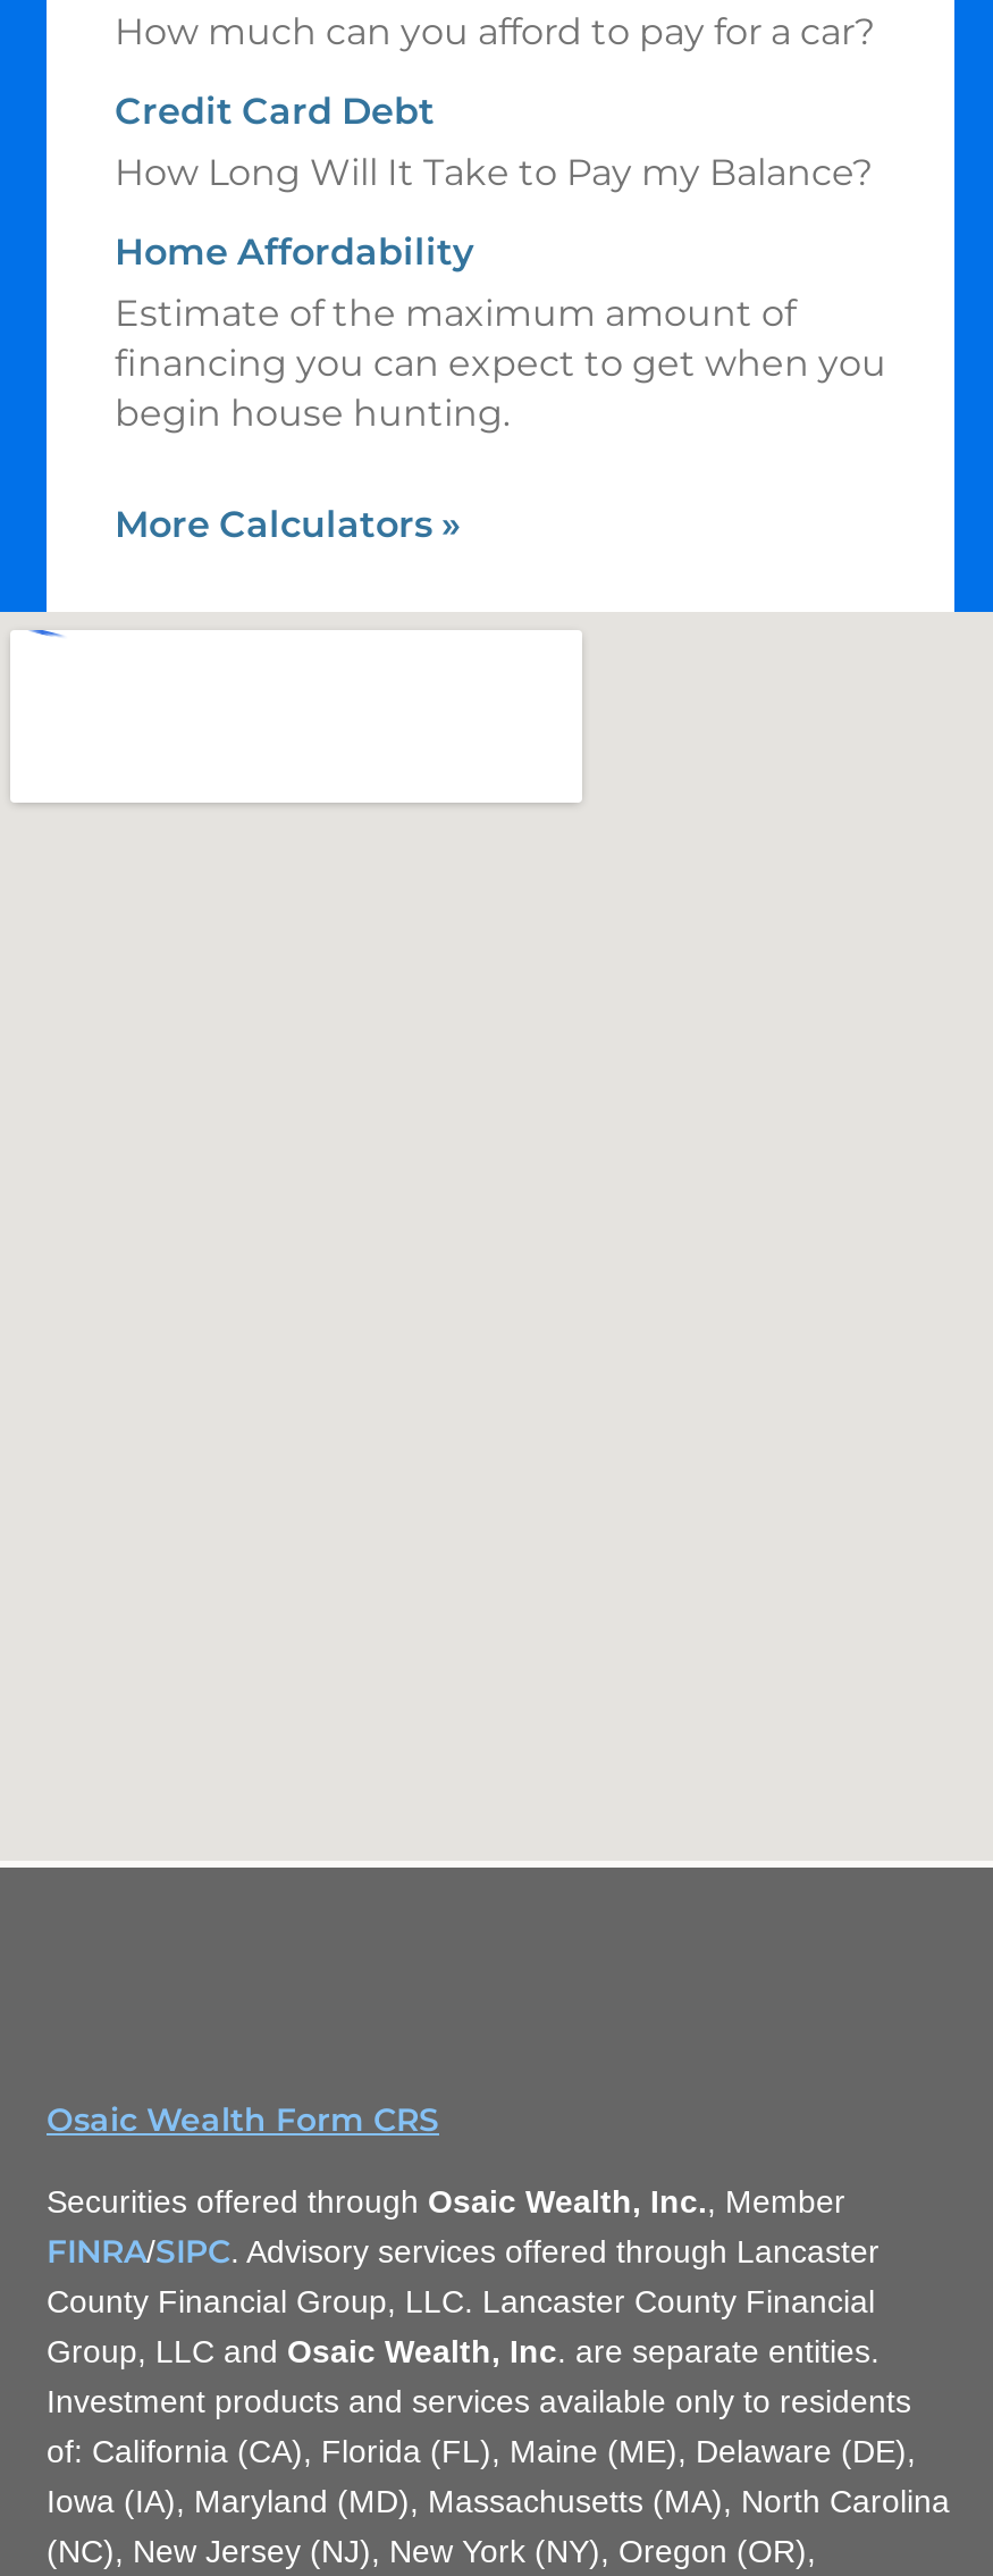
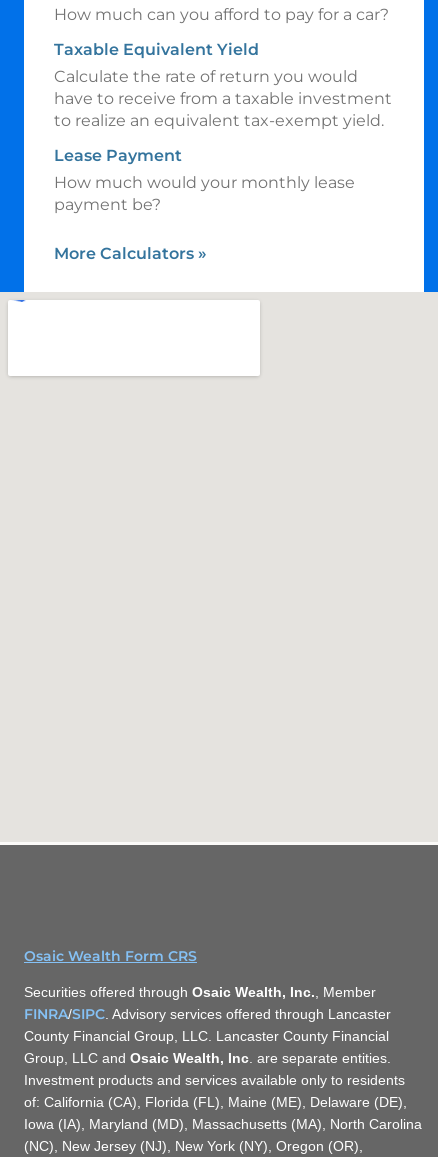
- Credit Card Debt
- How Long Will It Take to Pay my Balance?
+ Taxable Equivalent Yield
+ Calculate the rate of return you would
+ have to receive from a taxable investment
+ to realize an equivalent tax-exempt yield.

- Home Affordability
- Estimate of the maximum amount of
- financing you can expect to get when you
- begin house hunting.
+ Lease Payment
+ How much would your monthly lease
+ payment be?
